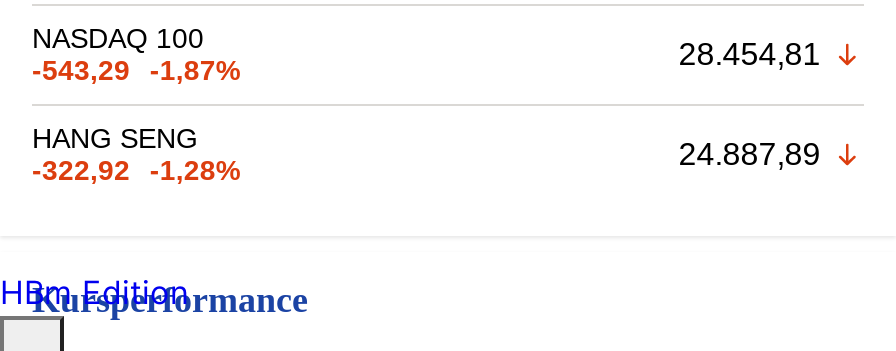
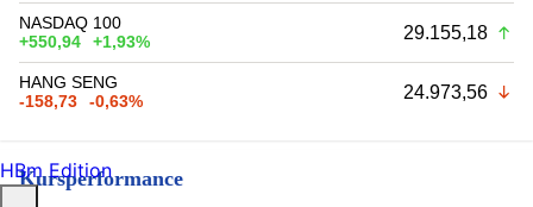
- 28.454,81
+ 29.155,18

- -543,29
+ +550,94

- -1,87%
+ +1,93%

- 24.887,89
+ 24.973,56

- -322,92
+ -158,73

- -1,28%
+ -0,63%
